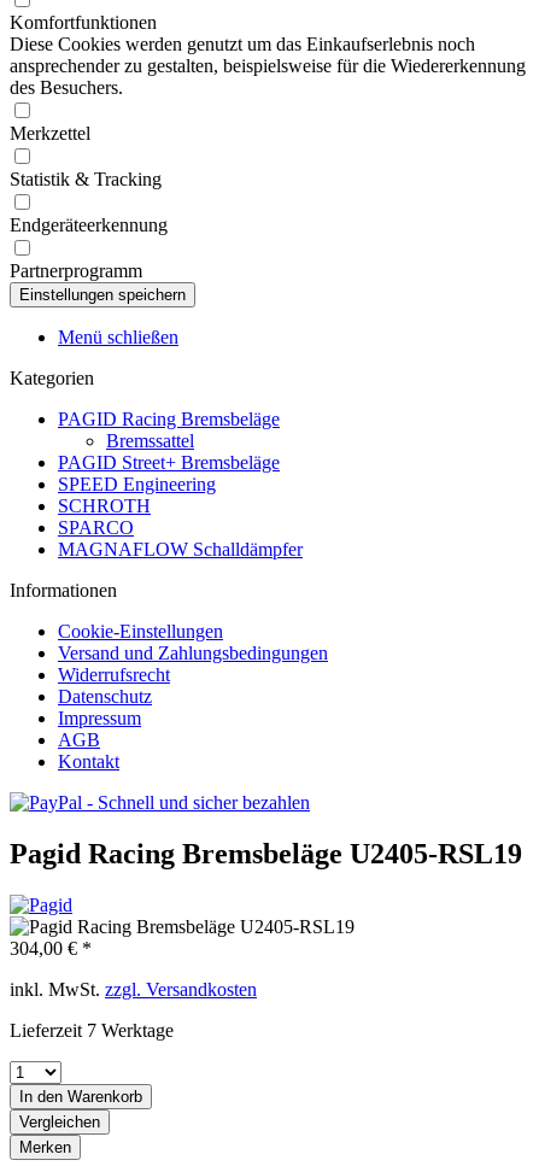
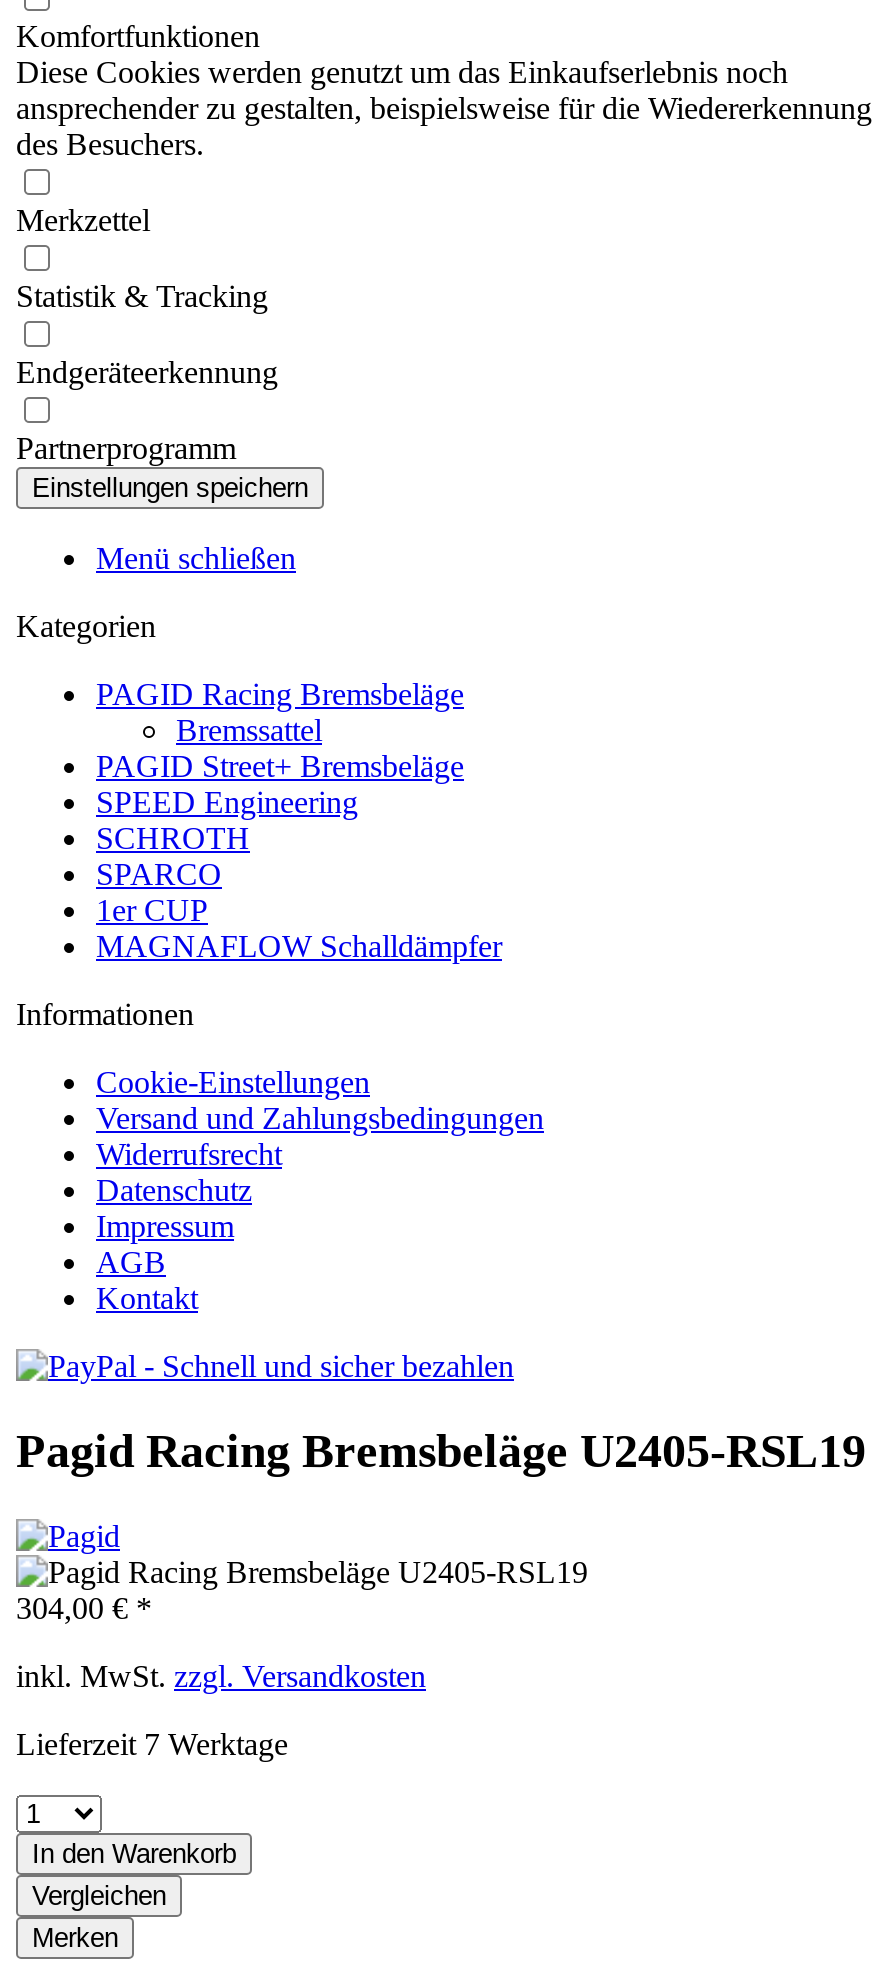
+ 1er CUP
